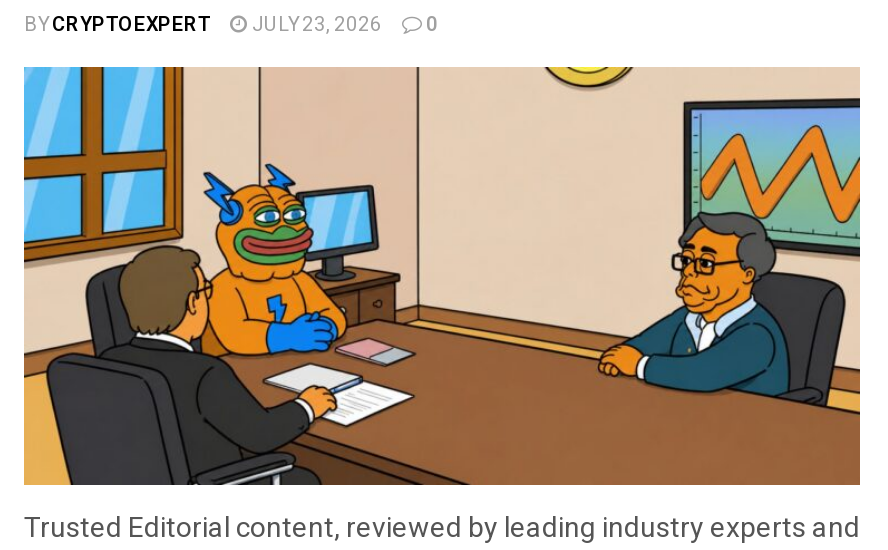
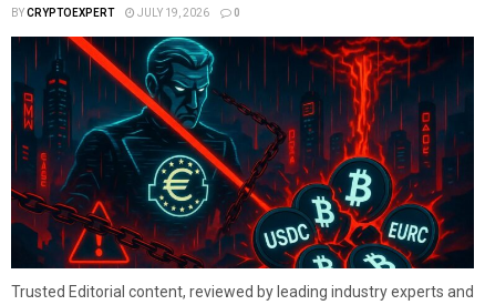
- JULY 23, 2026
+ JULY 19, 2026

- [image]
+ [image]
